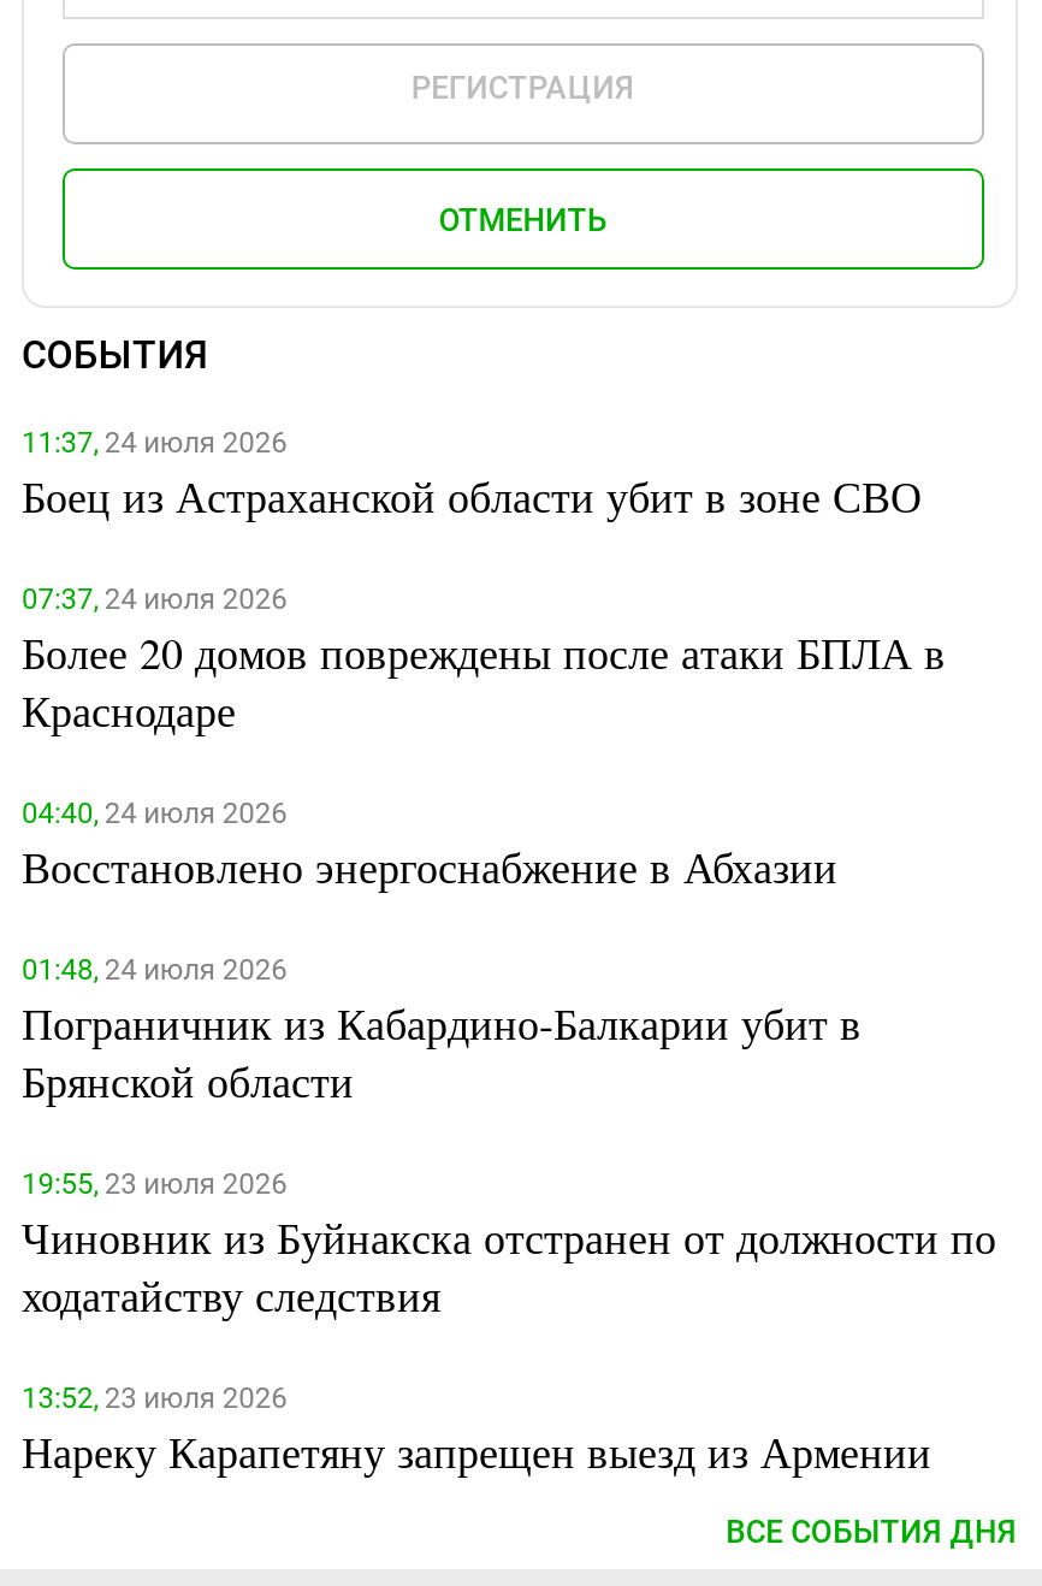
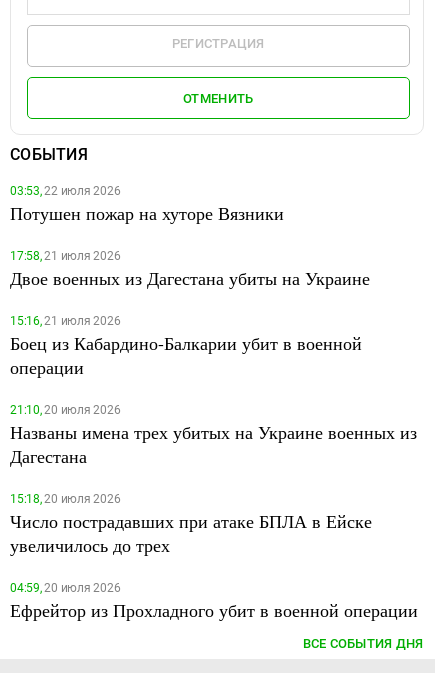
- 11:37, 24 июля 2026
- Боец из Астраханской области убит в зоне СВО
+ 03:53, 22 июля 2026
+ Потушен пожар на хуторе Вязники

- 07:37, 24 июля 2026
- Более 20 домов повреждены после атаки БПЛА в
- Краснодаре
+ 17:58, 21 июля 2026
+ Двое военных из Дагестана убиты на Украине

- 04:40, 24 июля 2026
- Восстановлено энергоснабжение в Абхазии
+ 15:16, 21 июля 2026
+ Боец из Кабардино-Балкарии убит в военной
+ операции

- 01:48, 24 июля 2026
- Пограничник из Кабардино-Балкарии убит в
- Брянской области
+ 21:10, 20 июля 2026
+ Названы имена трех убитых на Украине военных из
+ Дагестана

- 19:55, 23 июля 2026
- Чиновник из Буйнакска отстранен от должности по
- ходатайству следствия
+ 15:18, 20 июля 2026
+ Число пострадавших при атаке БПЛА в Ейске
+ увеличилось до трех

- 13:52, 23 июля 2026
- Нареку Карапетяну запрещен выезд из Армении
+ 04:59, 20 июля 2026
+ Ефрейтор из Прохладного убит в военной операции
